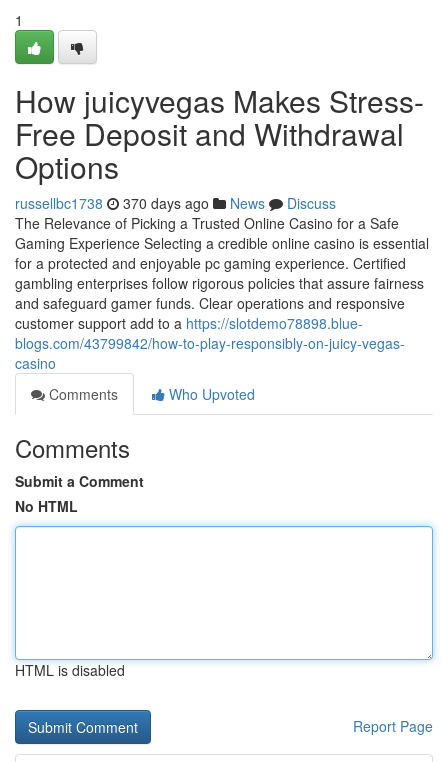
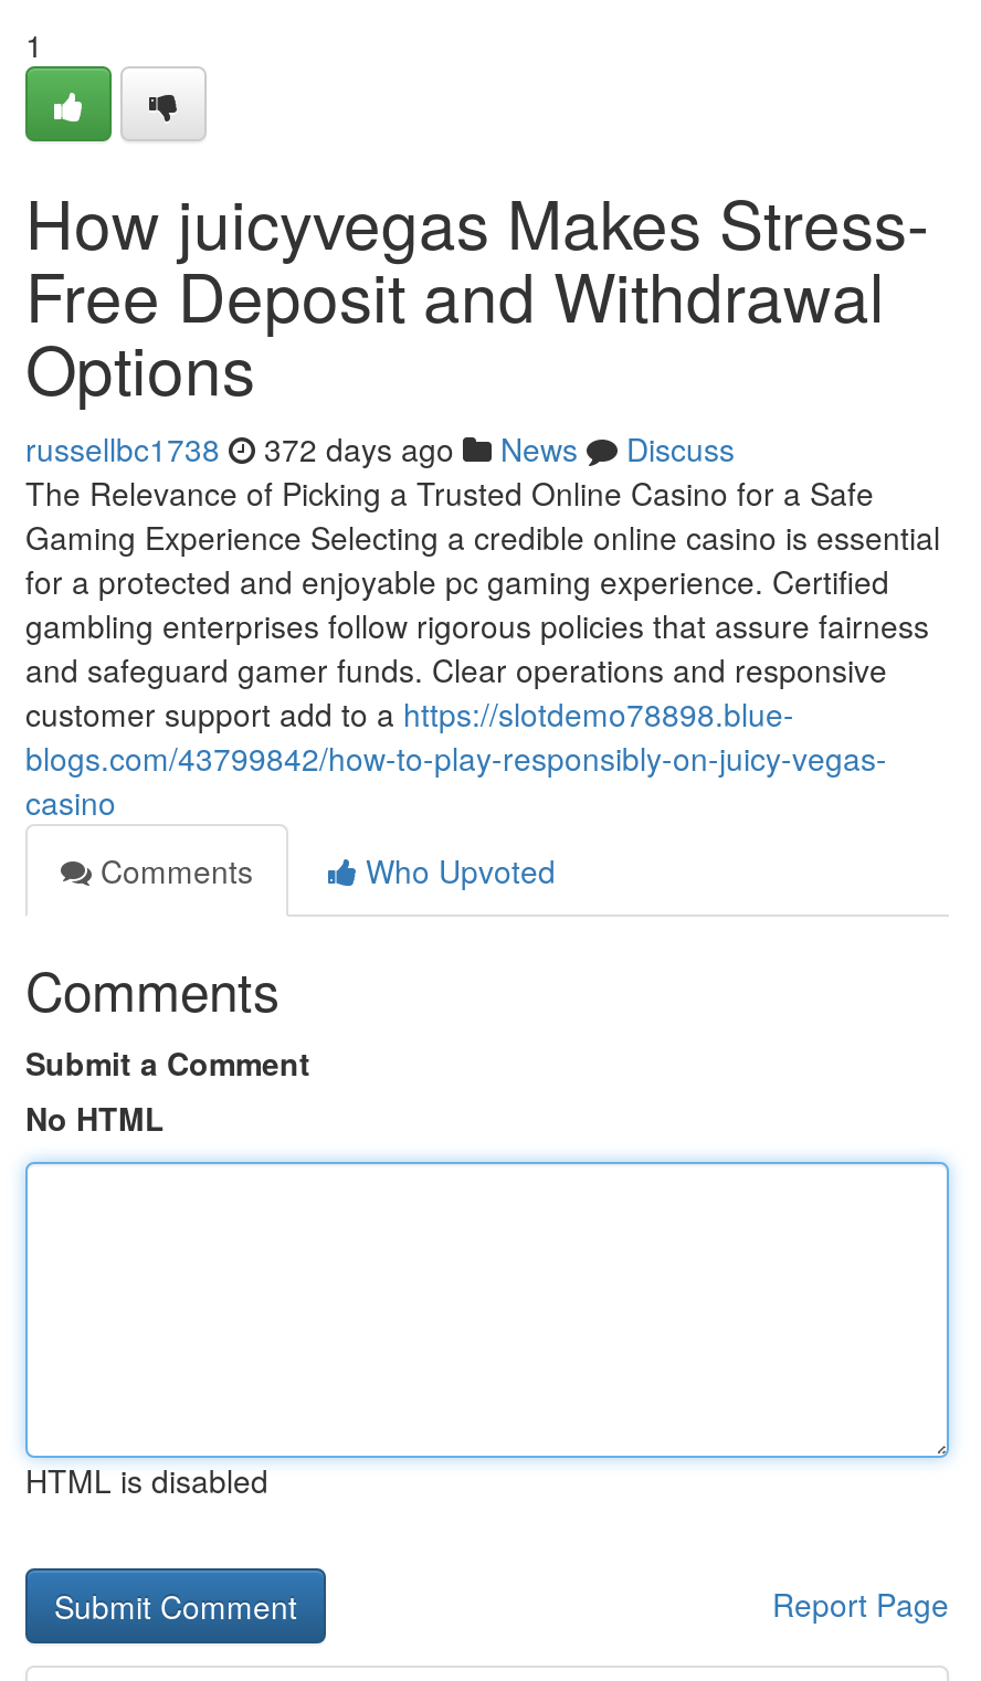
- russellbc1738 370 days ago News Discuss
+ russellbc1738 372 days ago News Discuss
